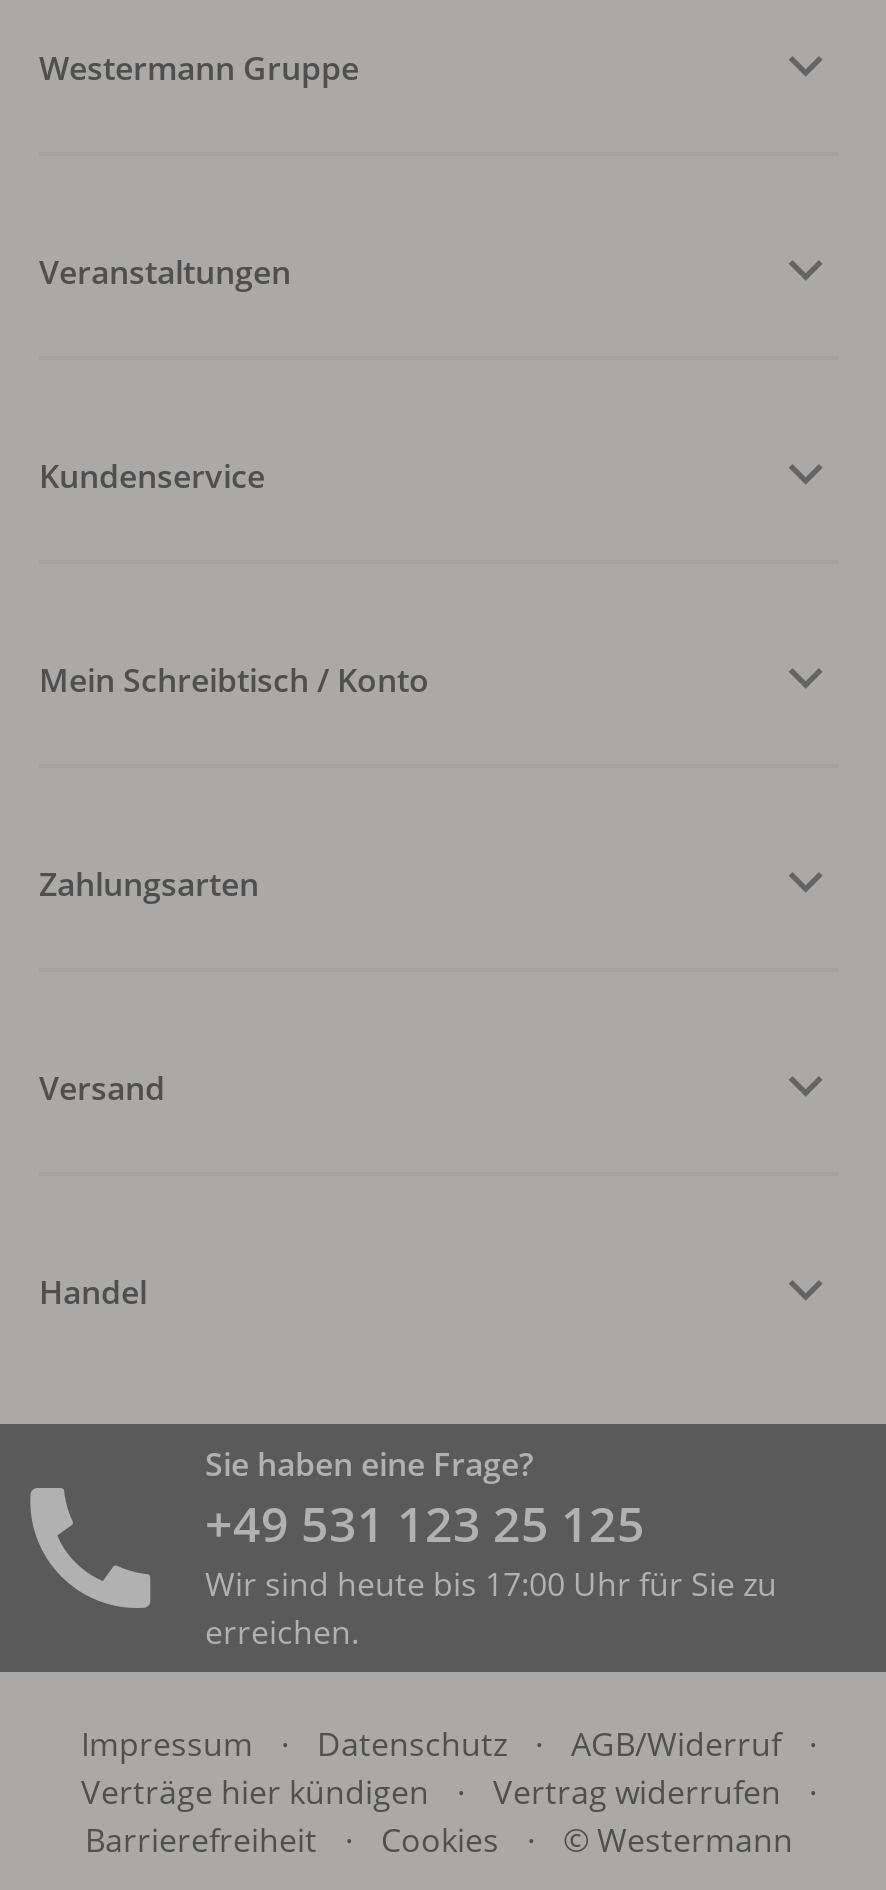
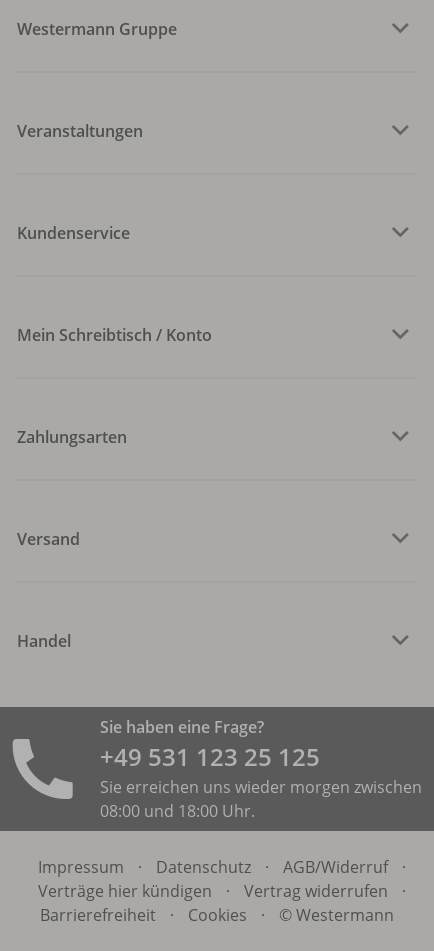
- Wir sind heute bis 17:00 Uhr für Sie zu
- erreichen.
+ Sie erreichen uns wieder morgen zwischen
+ 08:00 und 18:00 Uhr.
